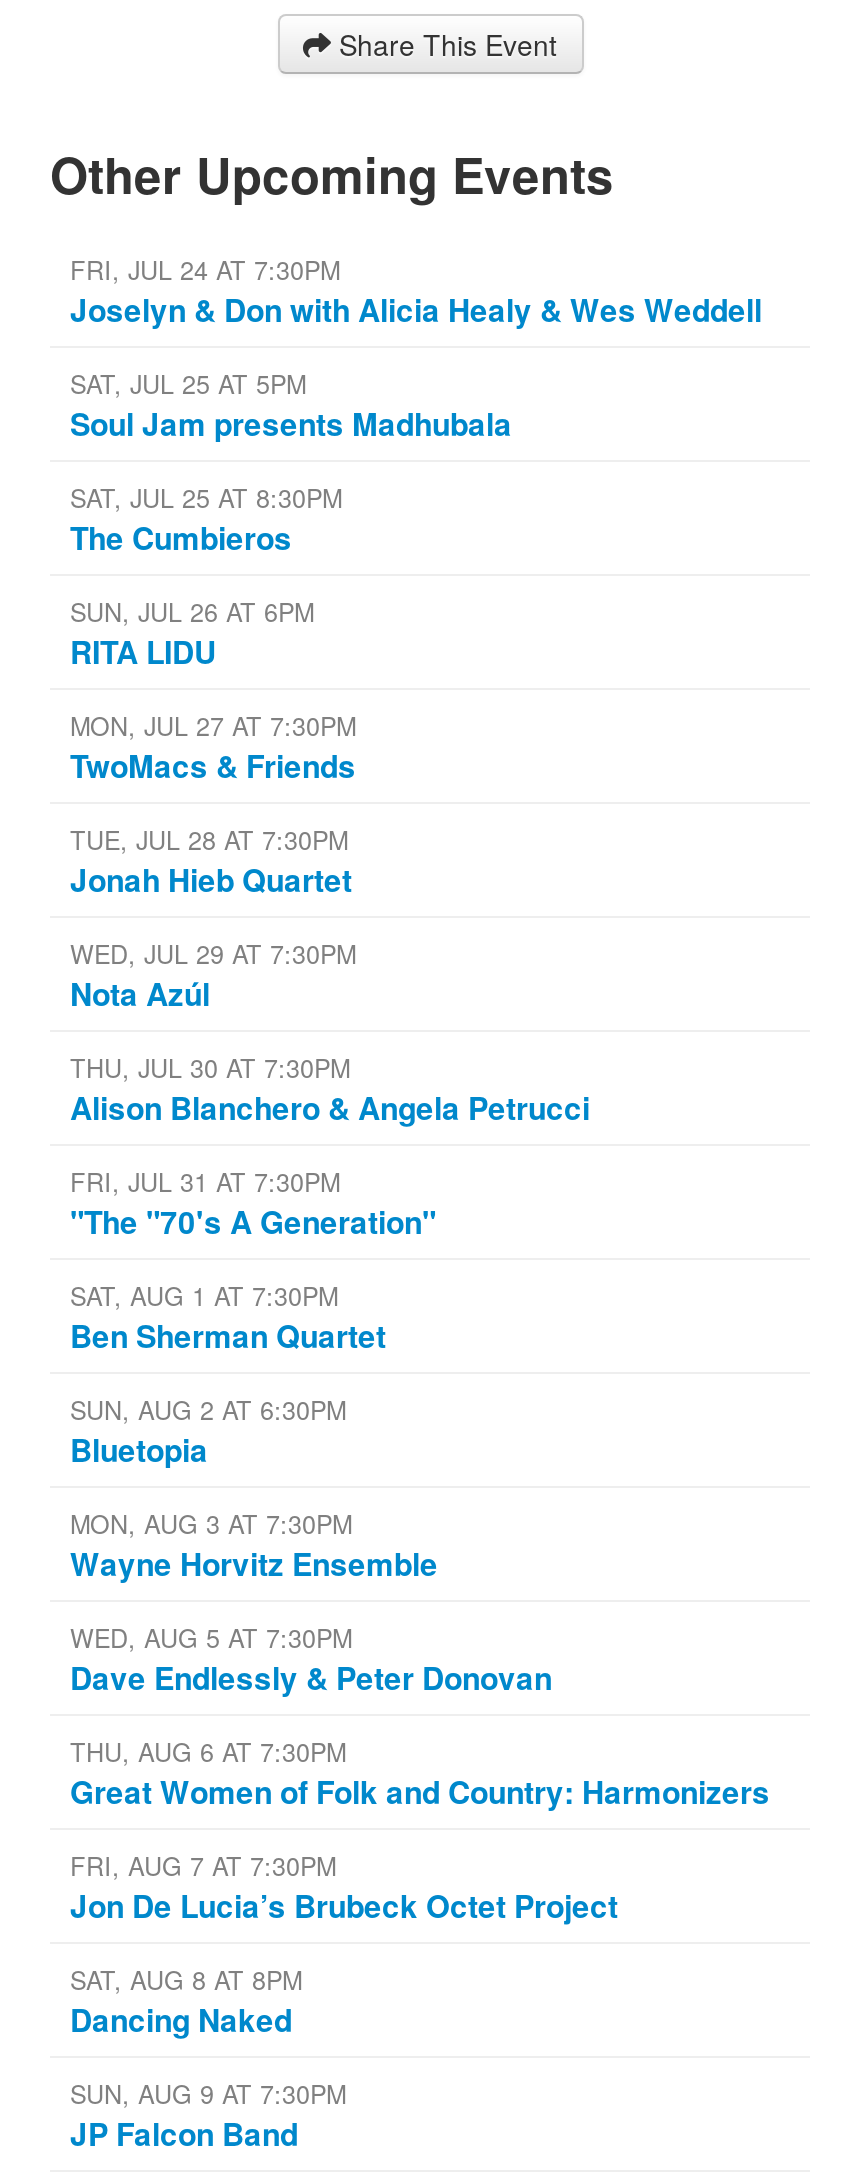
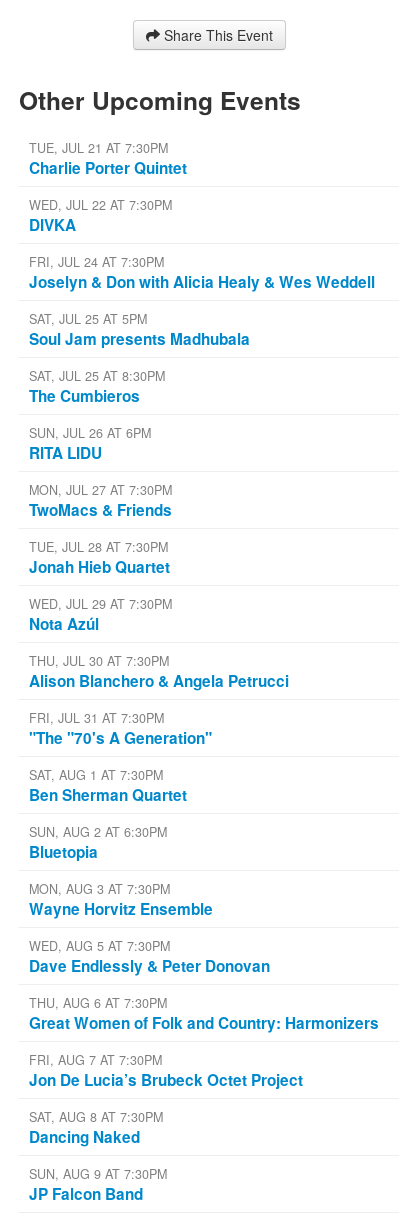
+ TUE, JUL 21 AT 7:30PM
+ Charlie Porter Quintet
+ WED, JUL 22 AT 7:30PM
+ DIVKA

- SAT, AUG 8 AT 8PM
+ SAT, AUG 8 AT 7:30PM
